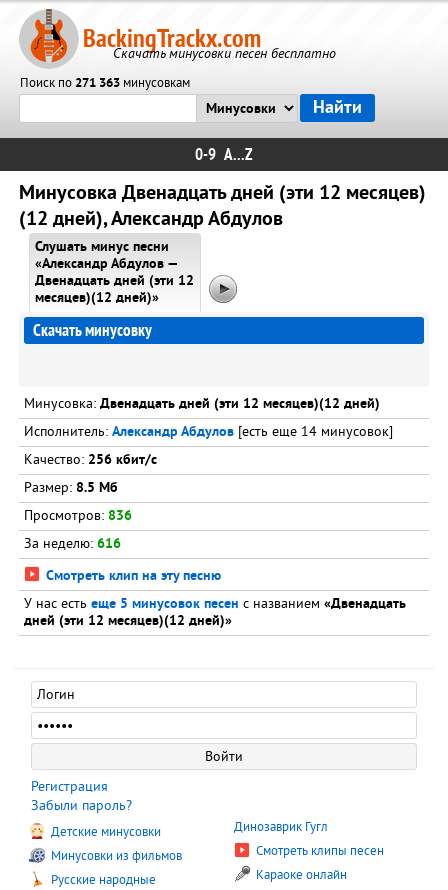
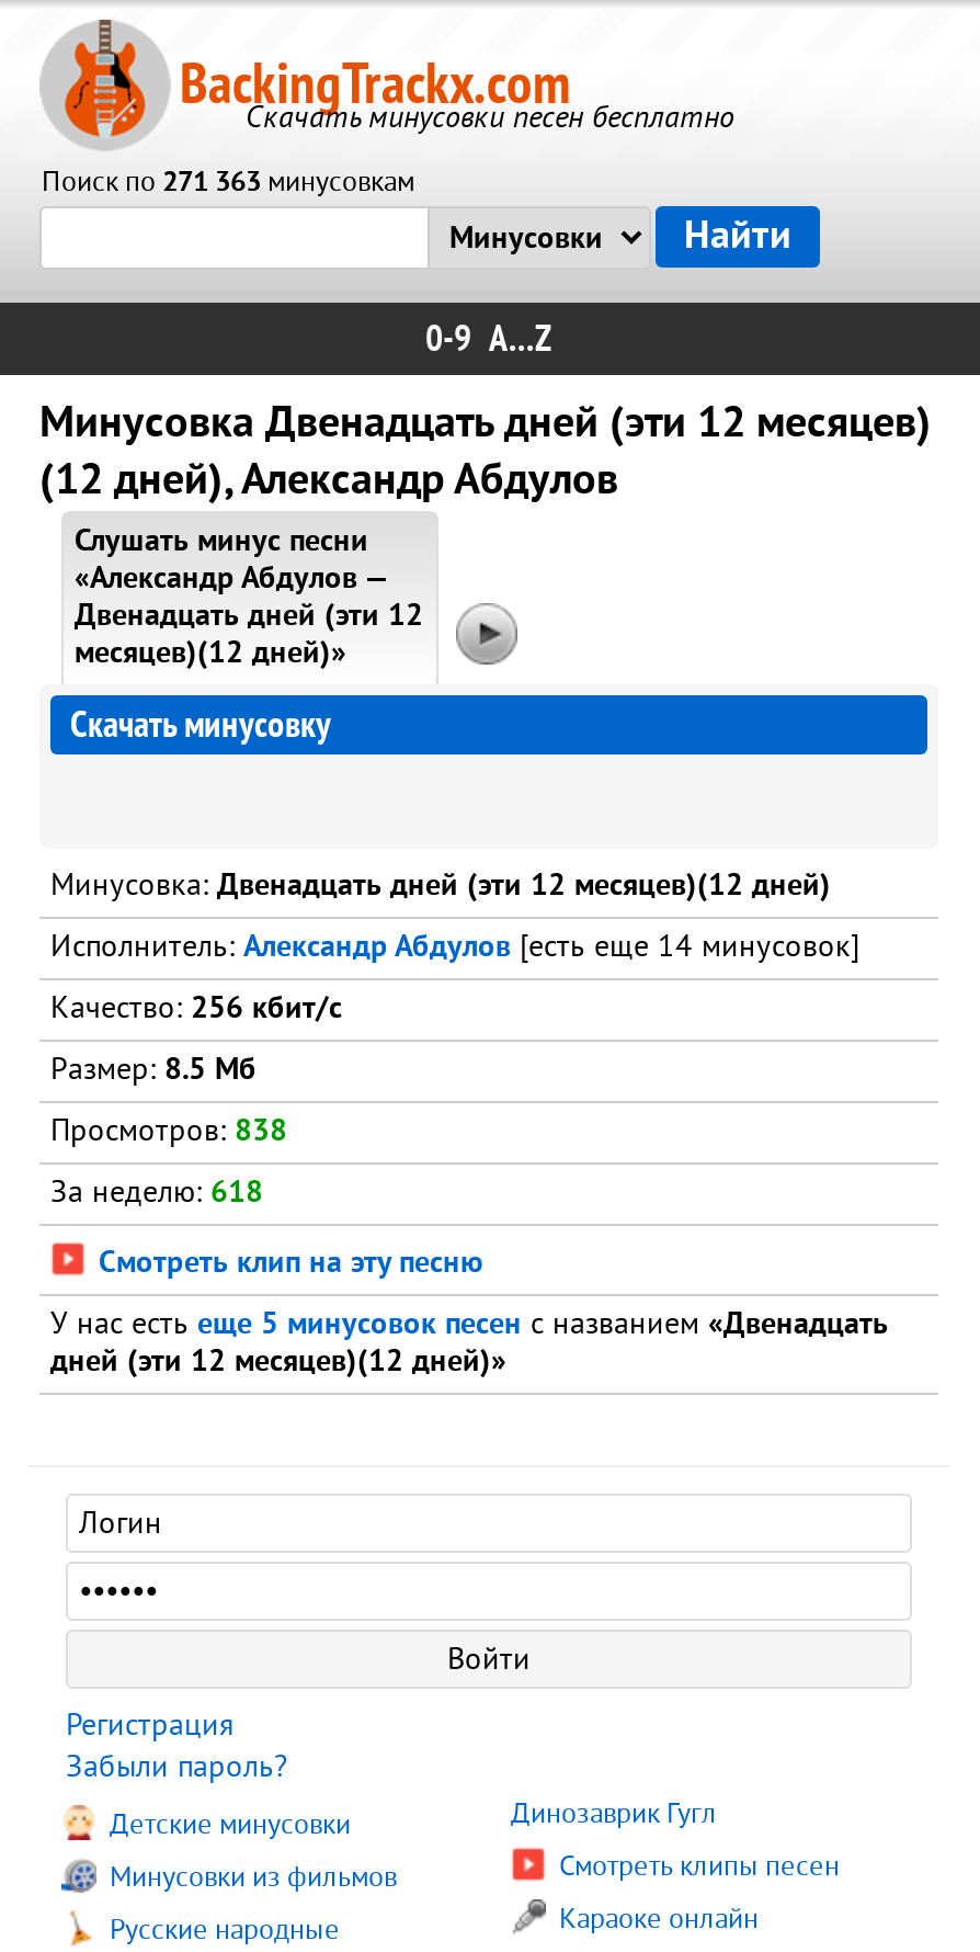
- Просмотров: 836
+ Просмотров: 838

- За неделю: 616
+ За неделю: 618
